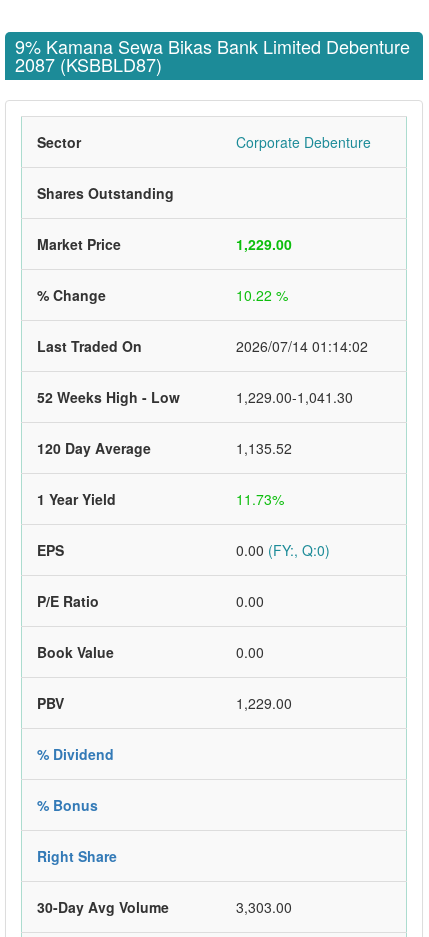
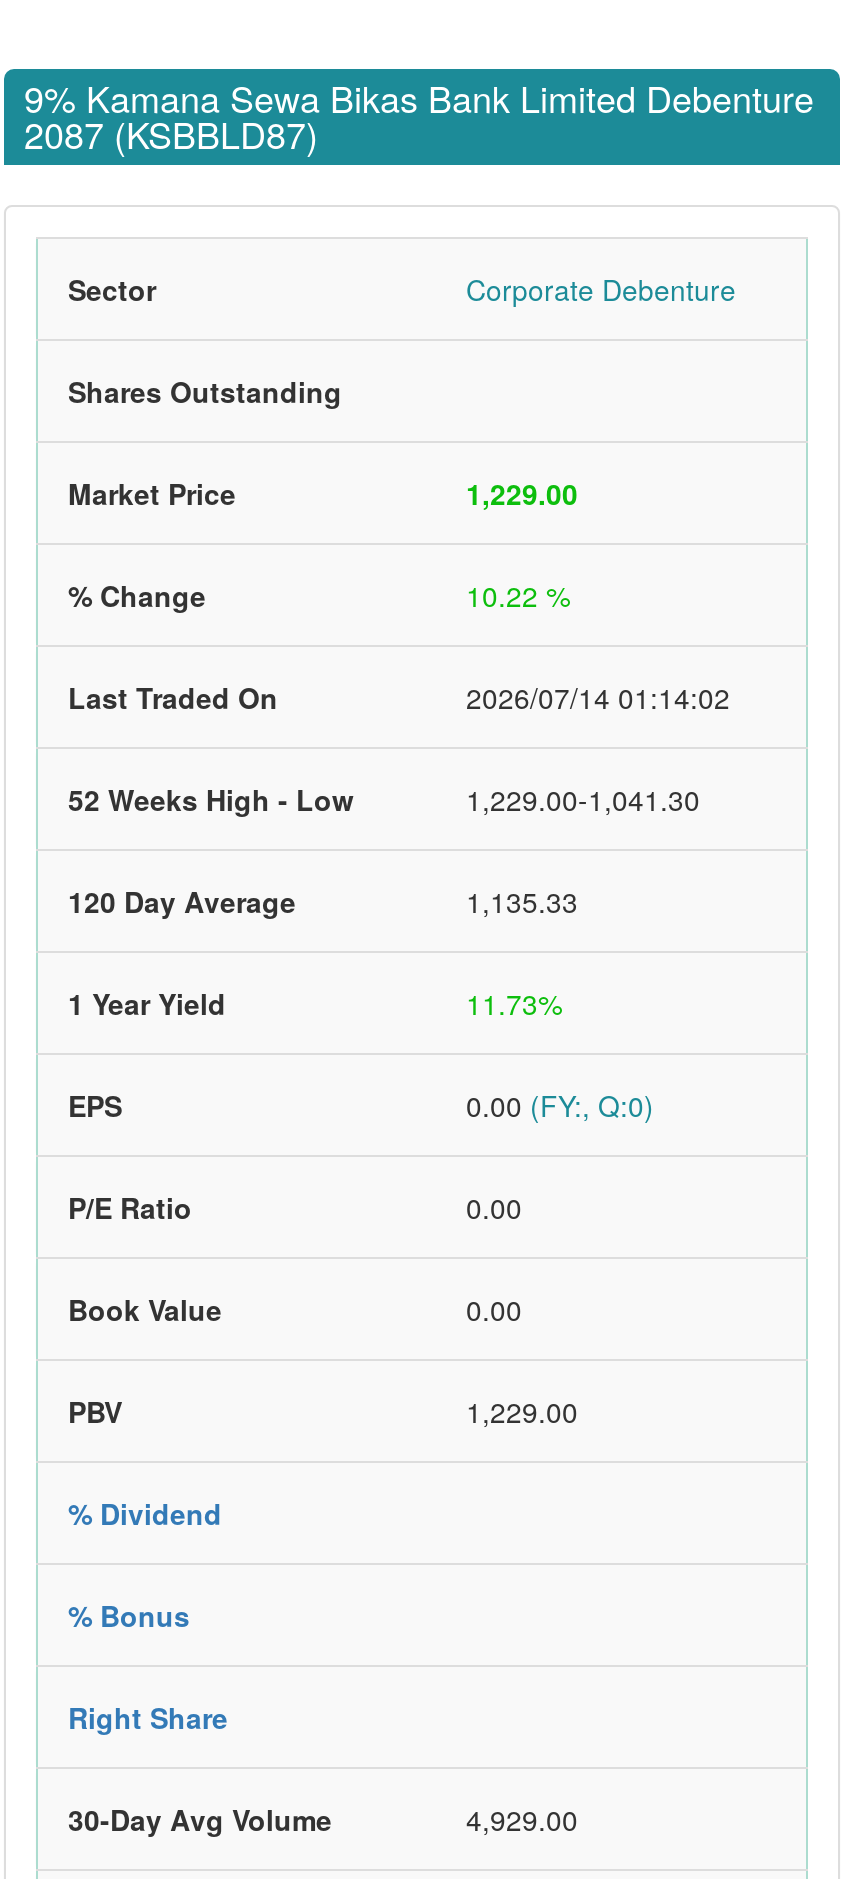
- 1,135.52
+ 1,135.33

- 3,303.00
+ 4,929.00
